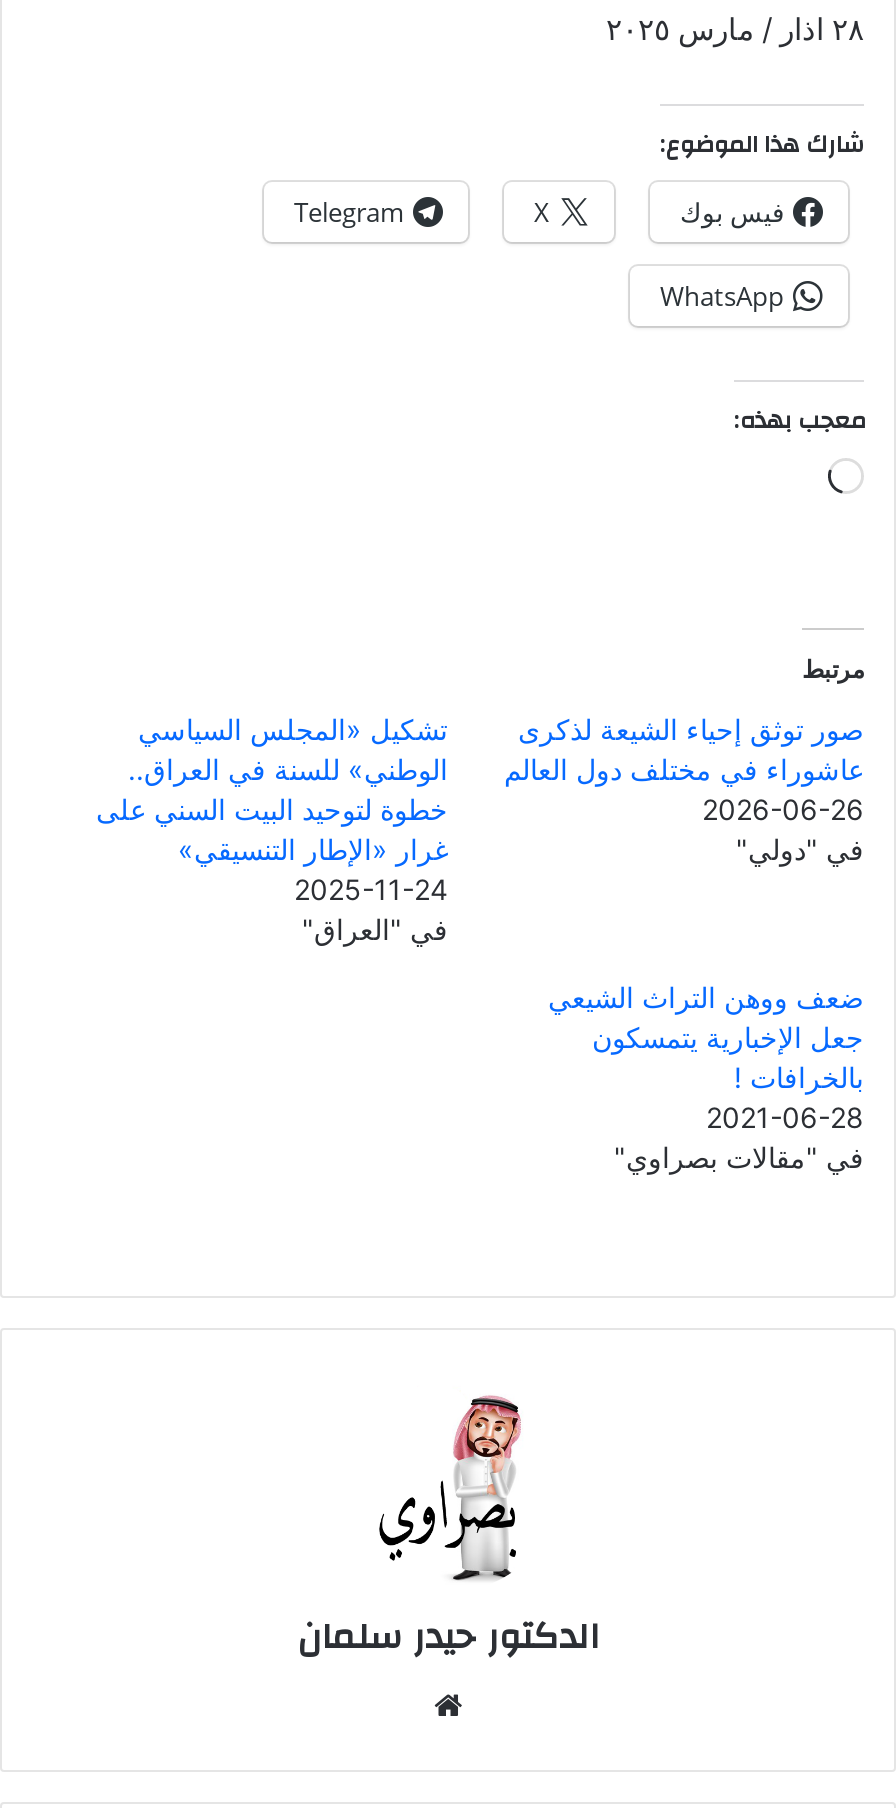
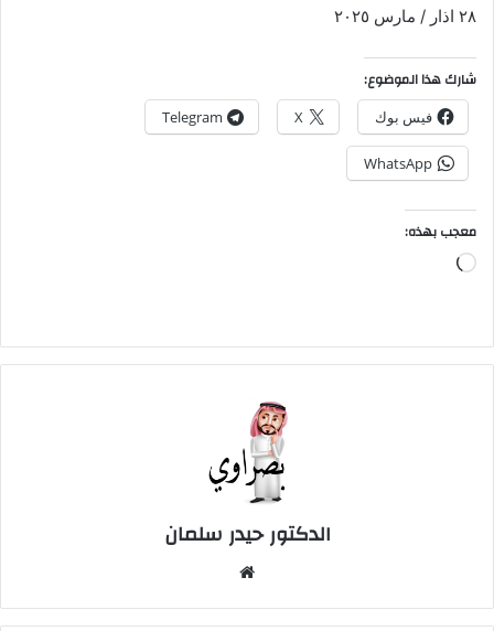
- مرتبط
- صور توثق إحياء الشيعة لذكرى
- عاشوراء في مختلف دول العالم
- 2026-06-26
- في "دولي"

- تشكيل «المجلس السياسي
- الوطني» للسنة في العراق..
- خطوة لتوحيد البيت السني على
- غرار «الإطار التنسيقي»
- 2025-11-24
- في "العراق"
- ضعف ووهن التراث الشيعي
- جعل الإخبارية يتمسكون
- بالخرافات !
- 2021-06-28
- في "مقالات بصراوي"
